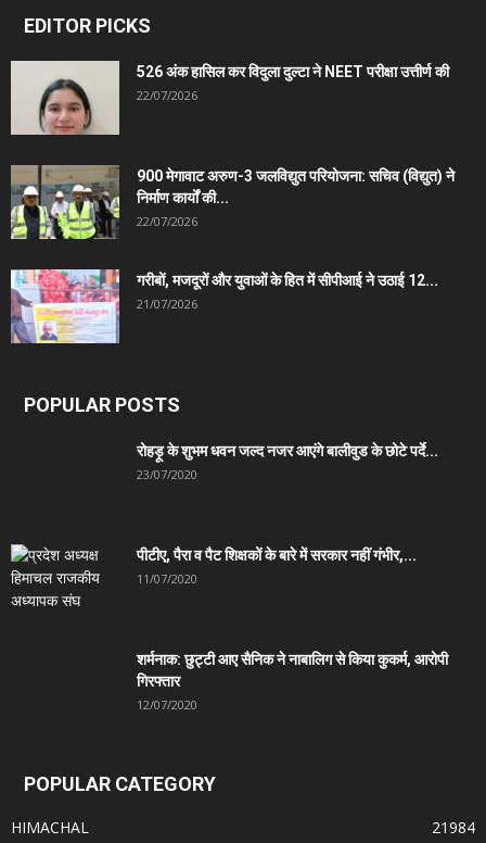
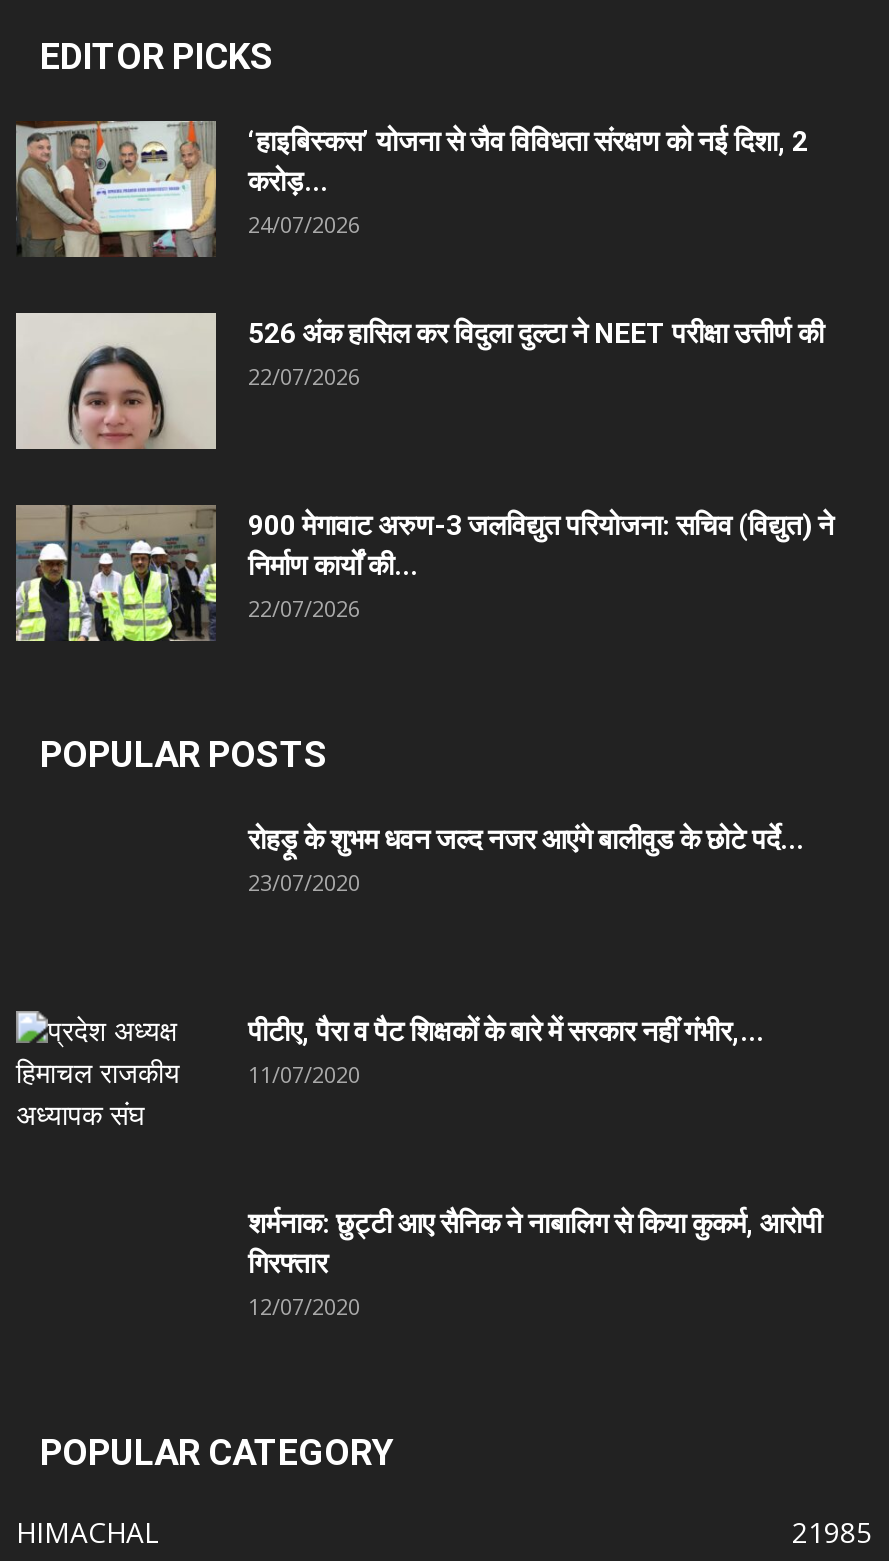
+ [image]
+ ‘हाइबिस्कस’ योजना से जैव विविधता संरक्षण को नई दिशा, 2
+ करोड़...
+ 24/07/2026

moved down: [image] | 526 अंक हासिल कर विदुला दुल्टा ने NEET परीक्षा उत्तीर्ण की | 22/07/2026 | 900 मेगावाट अरुण-3 जलविद्युत परियोजना: सचिव (विद्युत) ने | निर्माण कार्यों की... | 22/07/2026

- [image]
- गरीबों, मजदूरों और युवाओं के हित में सीपीआई ने उठाई 12...
- 21/07/2026

- 21984
+ 21985
